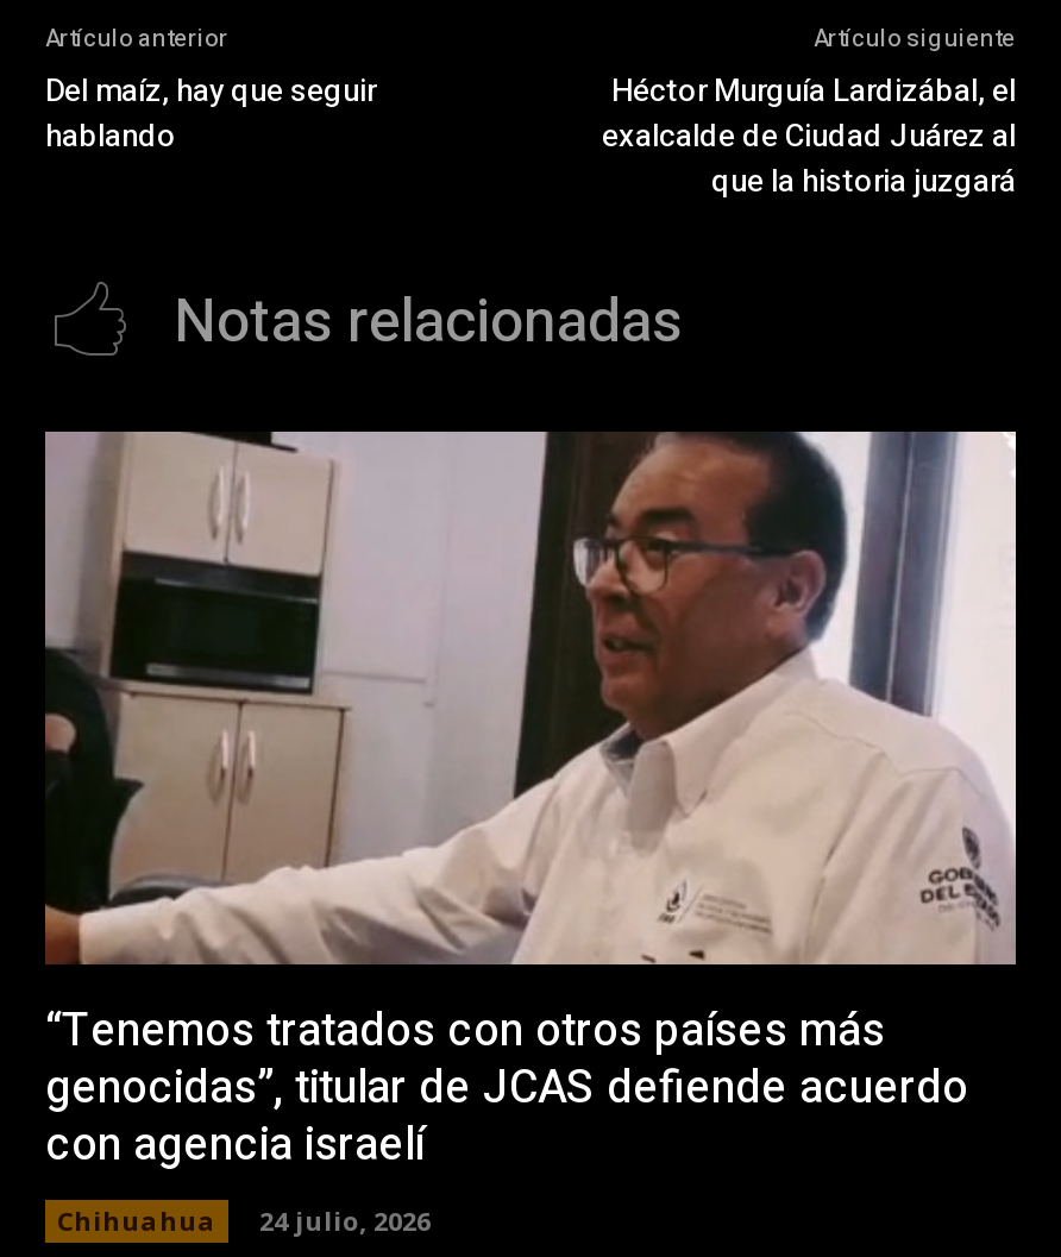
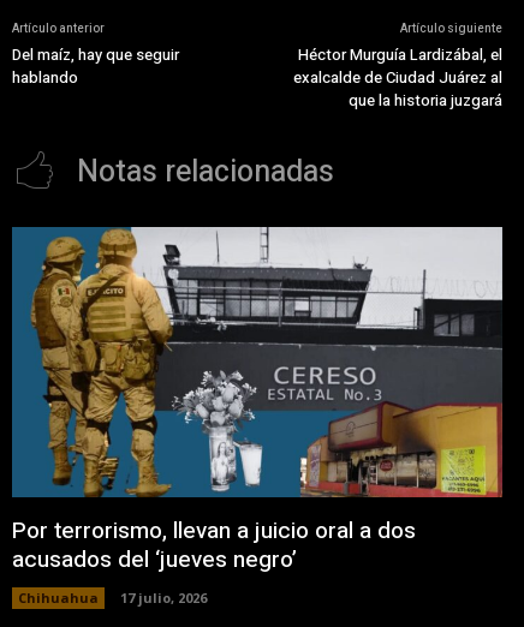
- [image]
- “Tenemos tratados con otros países más
- genocidas”, titular de JCAS defiende acuerdo
- con agencia israelí
+ [image]
+ Por terrorismo, llevan a juicio oral a dos
+ acusados del ‘jueves negro’

- Chihuahua 24 julio, 2026
+ Chihuahua 17 julio, 2026
